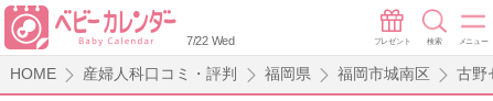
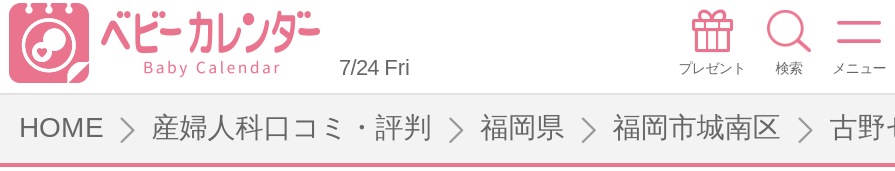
- 7/22 Wed
+ 7/24 Fri
